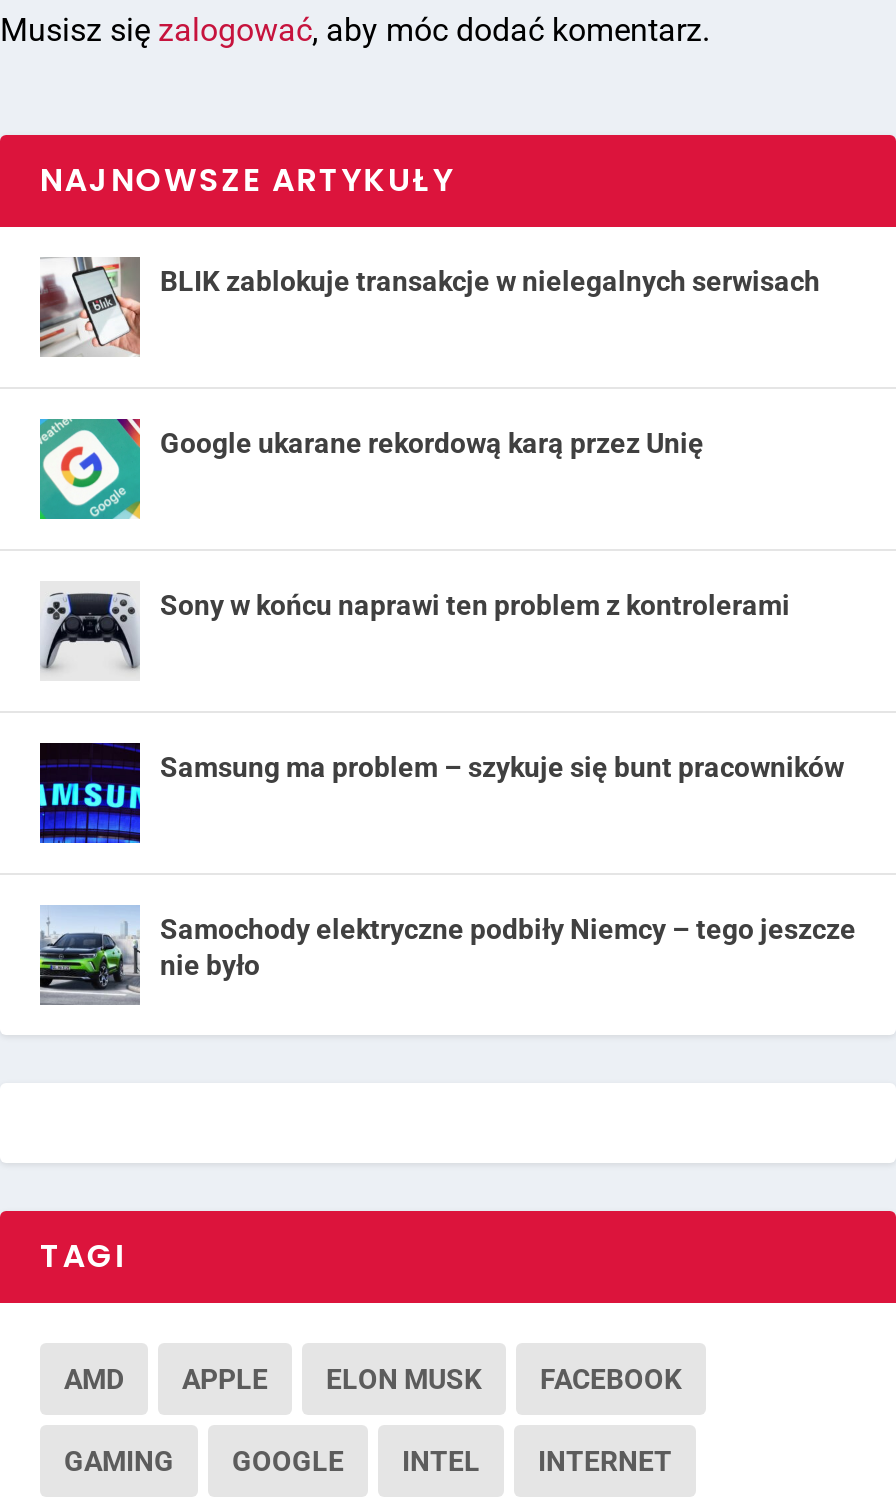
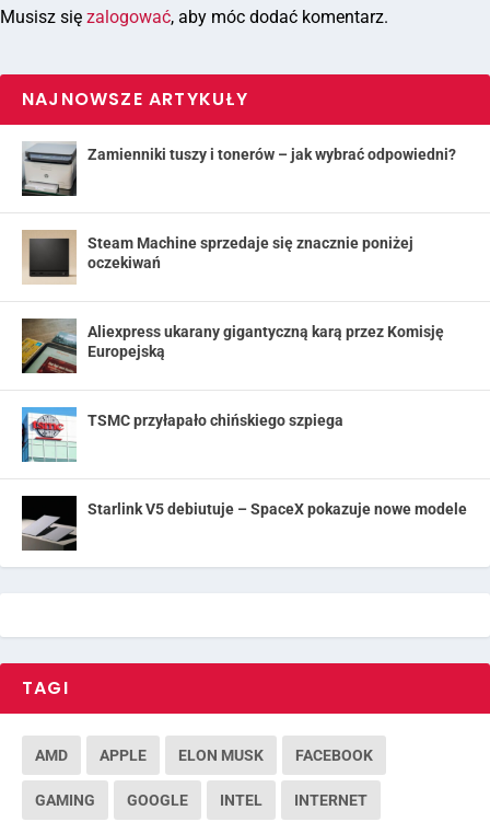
- [image]
- BLIK zablokuje transakcje w nielegalnych serwisach
+ [image]
+ Zamienniki tuszy i tonerów – jak wybrać odpowiedni?

- [image]
- Google ukarane rekordową karą przez Unię
+ [image]
+ Steam Machine sprzedaje się znacznie poniżej
+ oczekiwań

- [image]
- Sony w końcu naprawi ten problem z kontrolerami
+ [image]
+ Aliexpress ukarany gigantyczną karą przez Komisję
+ Europejską

- [image]
- Samsung ma problem – szykuje się bunt pracowników
+ [image]
+ TSMC przyłapało chińskiego szpiega

- [image]
- Samochody elektryczne podbiły Niemcy – tego jeszcze
- nie było
+ [image]
+ Starlink V5 debiutuje – SpaceX pokazuje nowe modele
